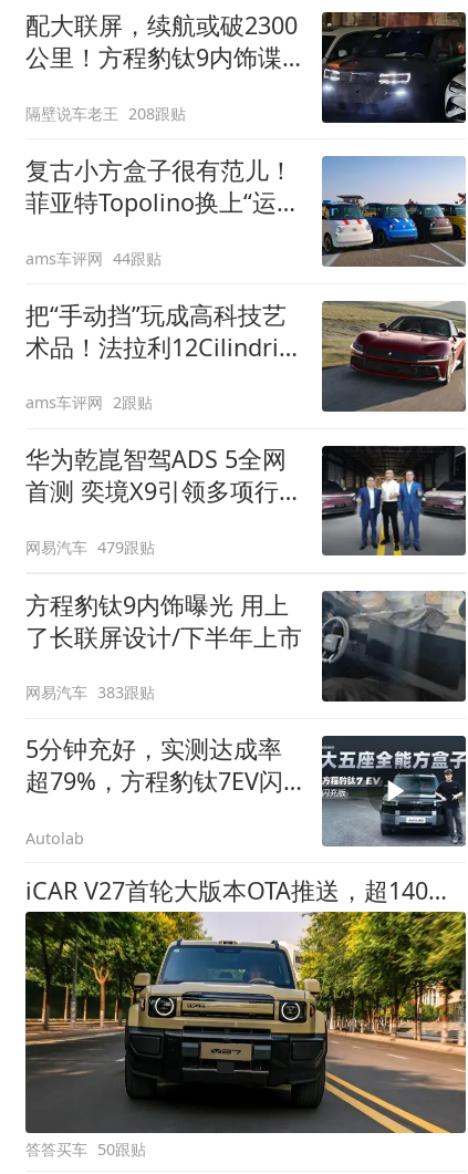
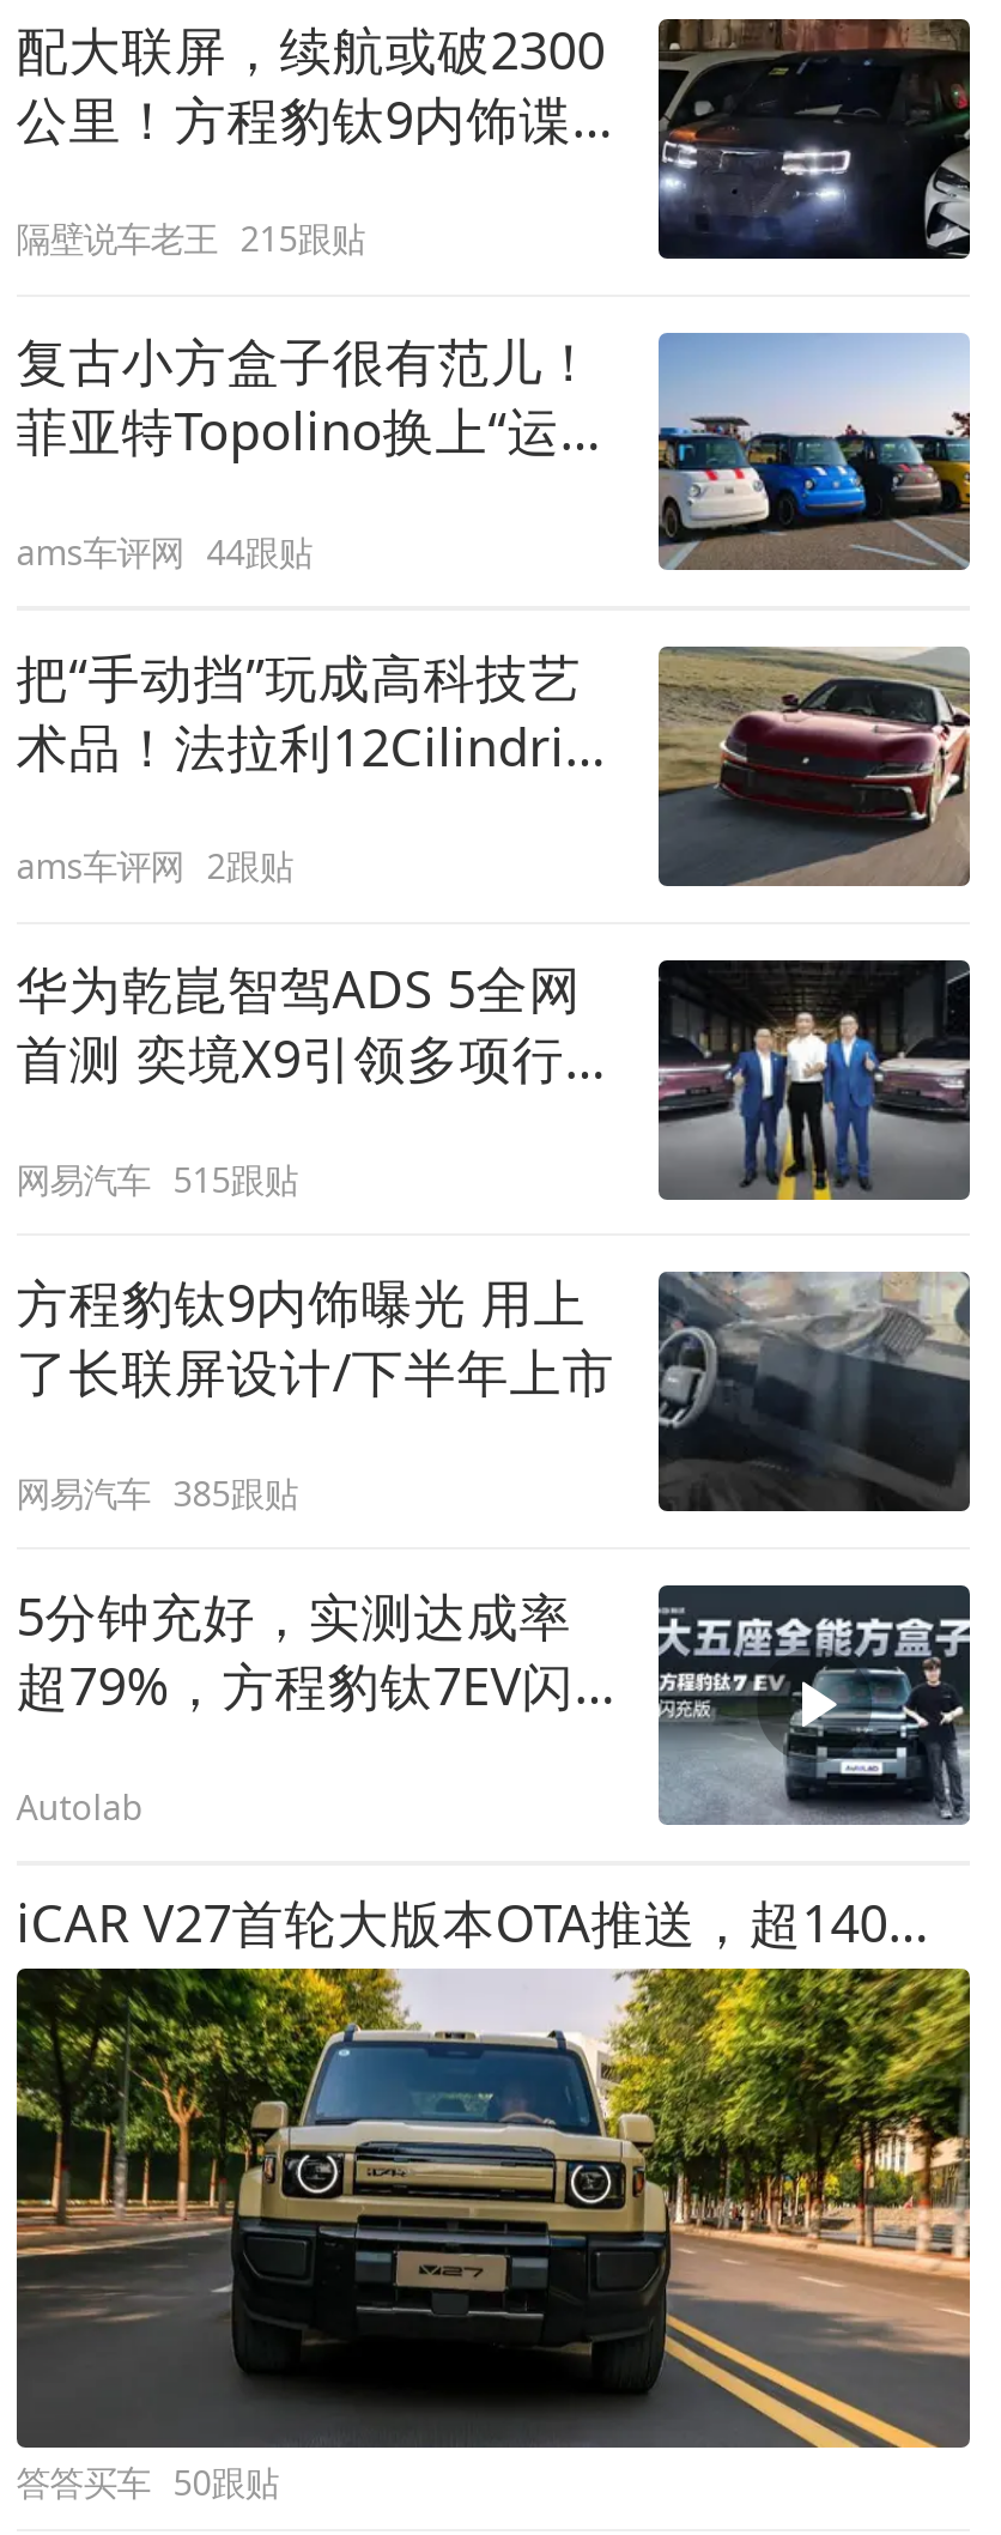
- 隔壁说车老王 208跟贴
+ 隔壁说车老王 215跟贴

- 网易汽车 479跟贴
+ 网易汽车 515跟贴

- 网易汽车 383跟贴
+ 网易汽车 385跟贴
